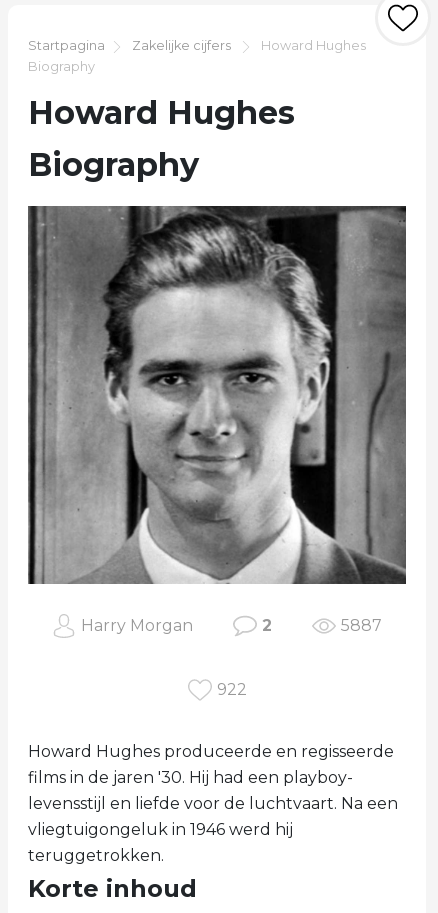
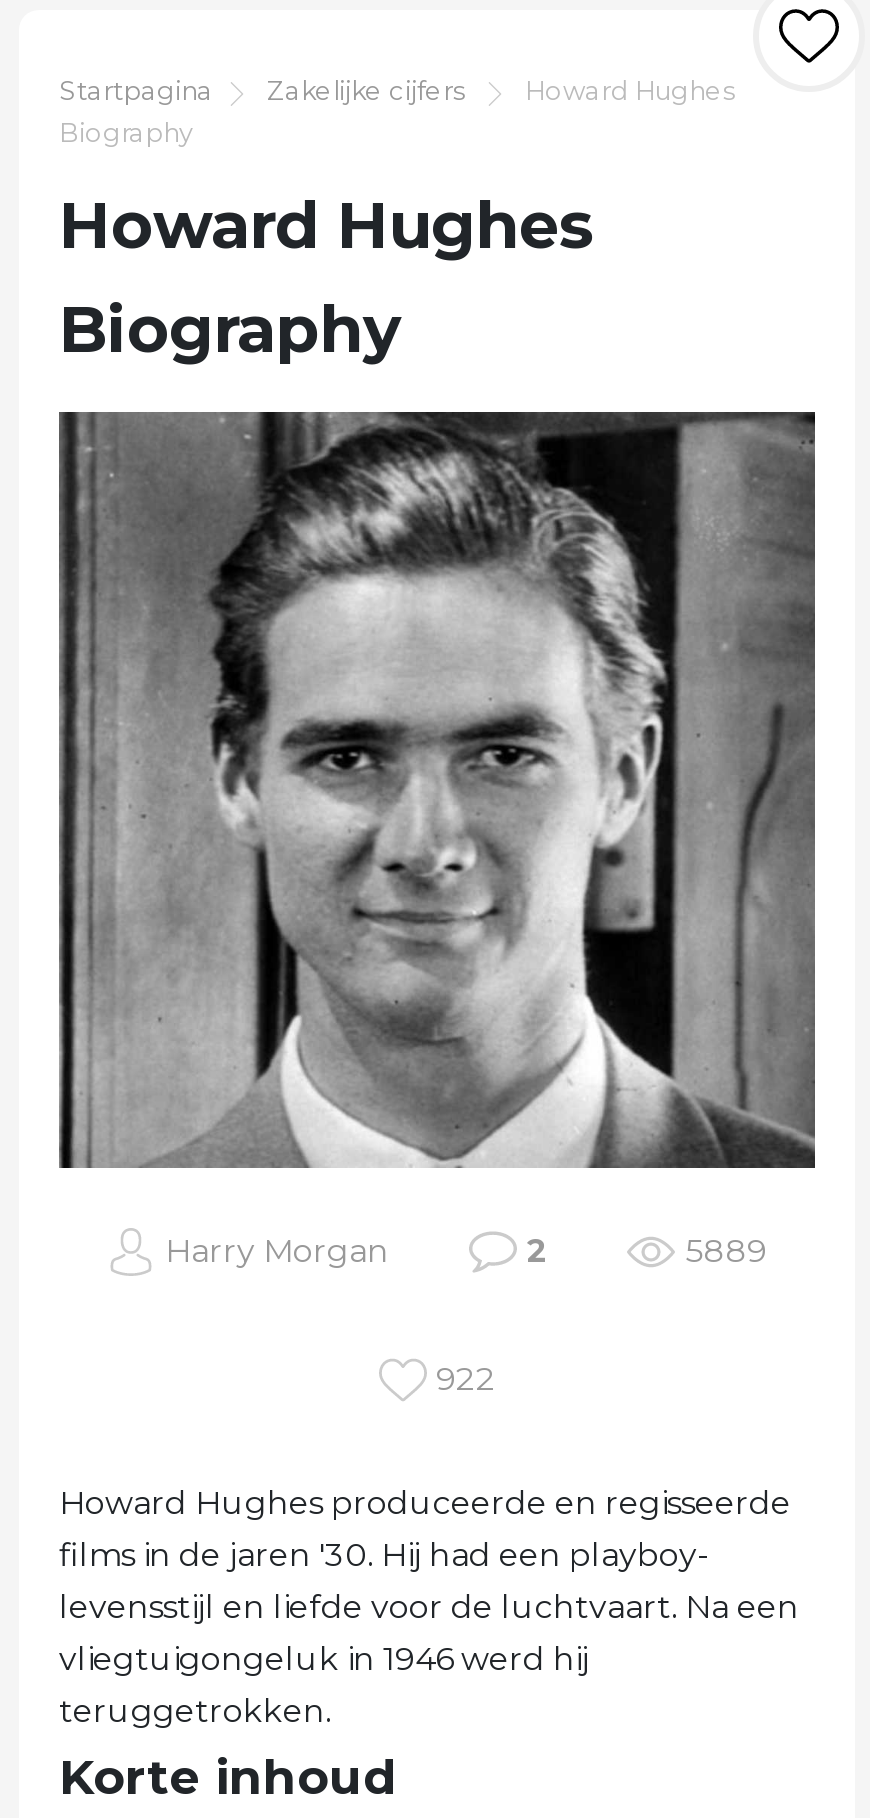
- 5887
+ 5889
